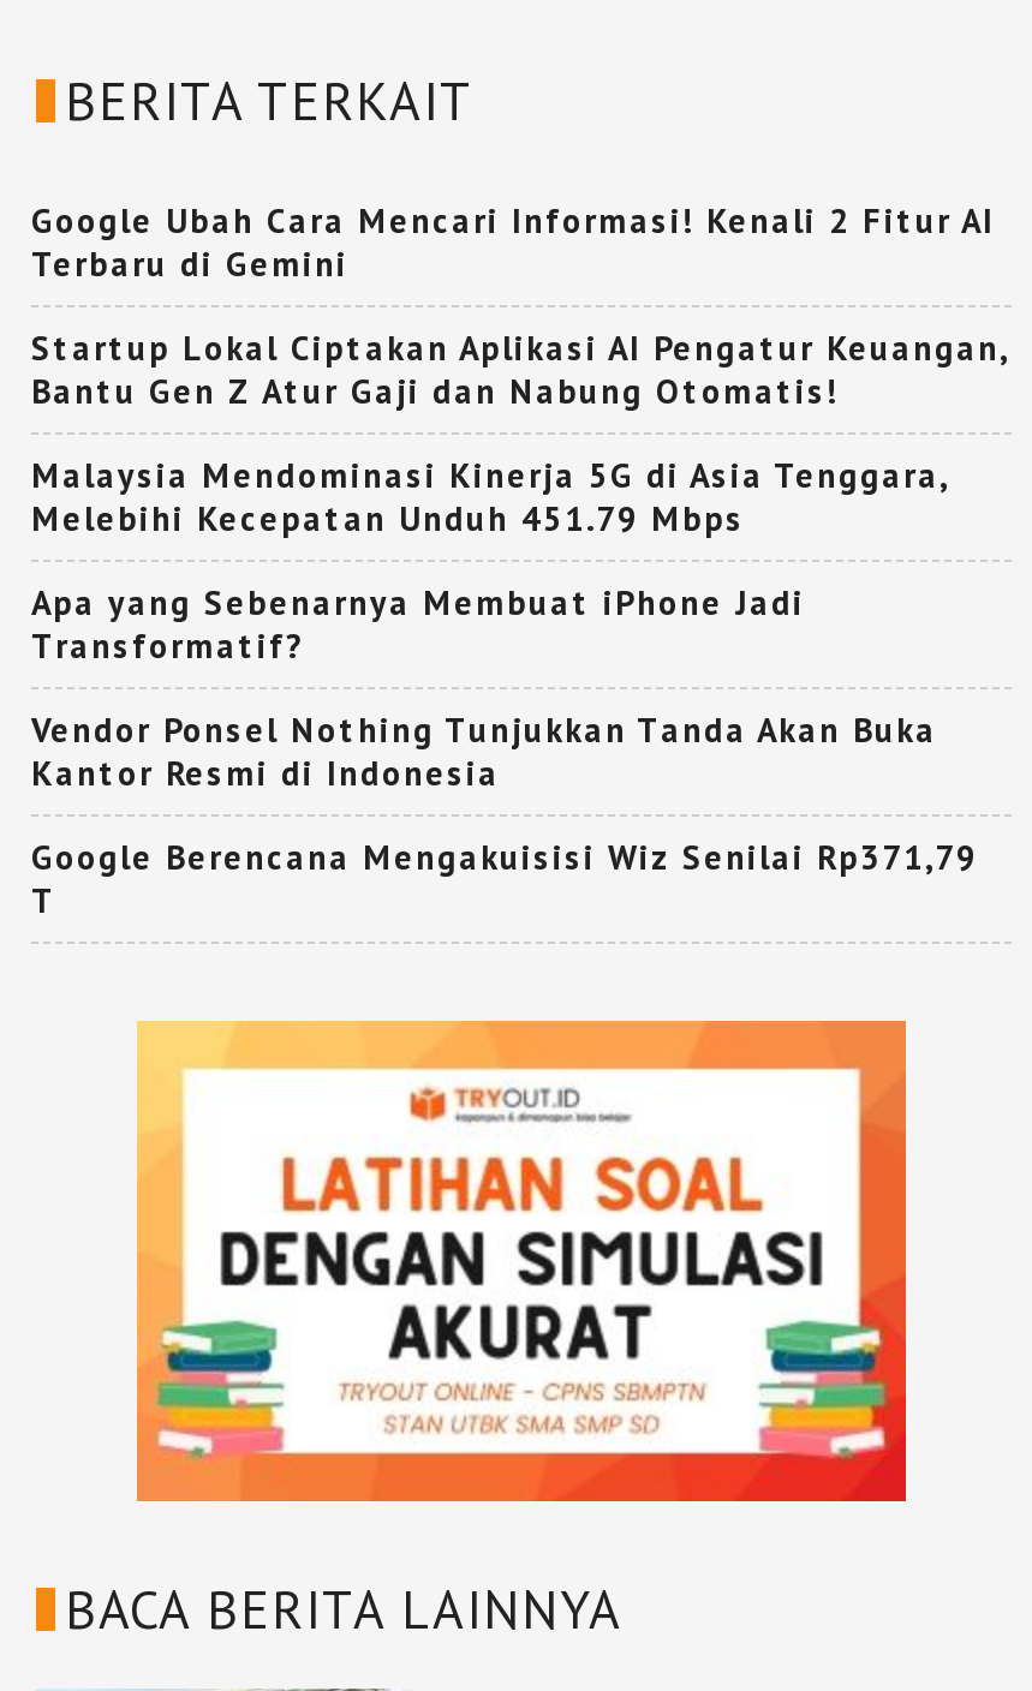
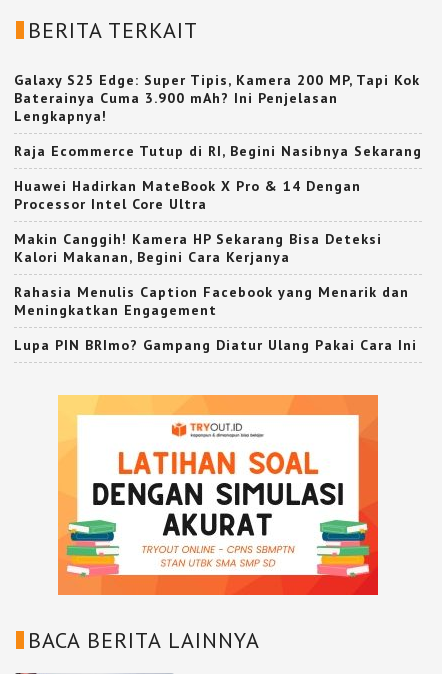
- Google Ubah Cara Mencari Informasi! Kenali 2 Fitur AI
- Terbaru di Gemini
+ Galaxy S25 Edge: Super Tipis, Kamera 200 MP, Tapi Kok
+ Baterainya Cuma 3.900 mAh? Ini Penjelasan
+ Lengkapnya!

- Startup Lokal Ciptakan Aplikasi AI Pengatur Keuangan,
- Bantu Gen Z Atur Gaji dan Nabung Otomatis!
+ Raja Ecommerce Tutup di RI, Begini Nasibnya Sekarang

- Malaysia Mendominasi Kinerja 5G di Asia Tenggara,
- Melebihi Kecepatan Unduh 451.79 Mbps
+ Huawei Hadirkan MateBook X Pro & 14 Dengan
+ Processor Intel Core Ultra

- Apa yang Sebenarnya Membuat iPhone Jadi
- Transformatif?
+ Makin Canggih! Kamera HP Sekarang Bisa Deteksi
+ Kalori Makanan, Begini Cara Kerjanya

- Vendor Ponsel Nothing Tunjukkan Tanda Akan Buka
- Kantor Resmi di Indonesia
+ Rahasia Menulis Caption Facebook yang Menarik dan
+ Meningkatkan Engagement

- Google Berencana Mengakuisisi Wiz Senilai Rp371,79
- T
+ Lupa PIN BRImo? Gampang Diatur Ulang Pakai Cara Ini
